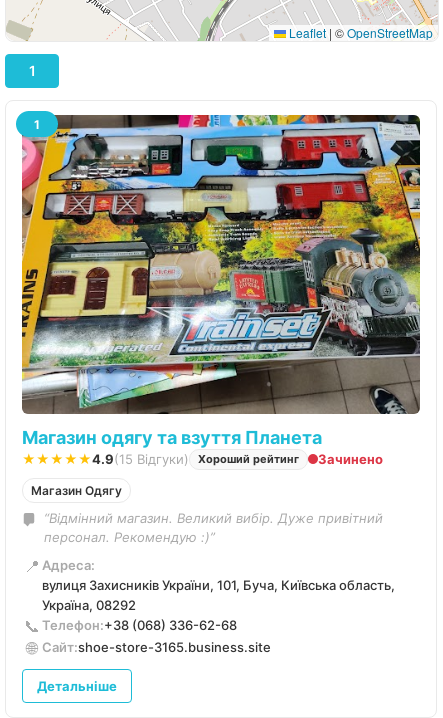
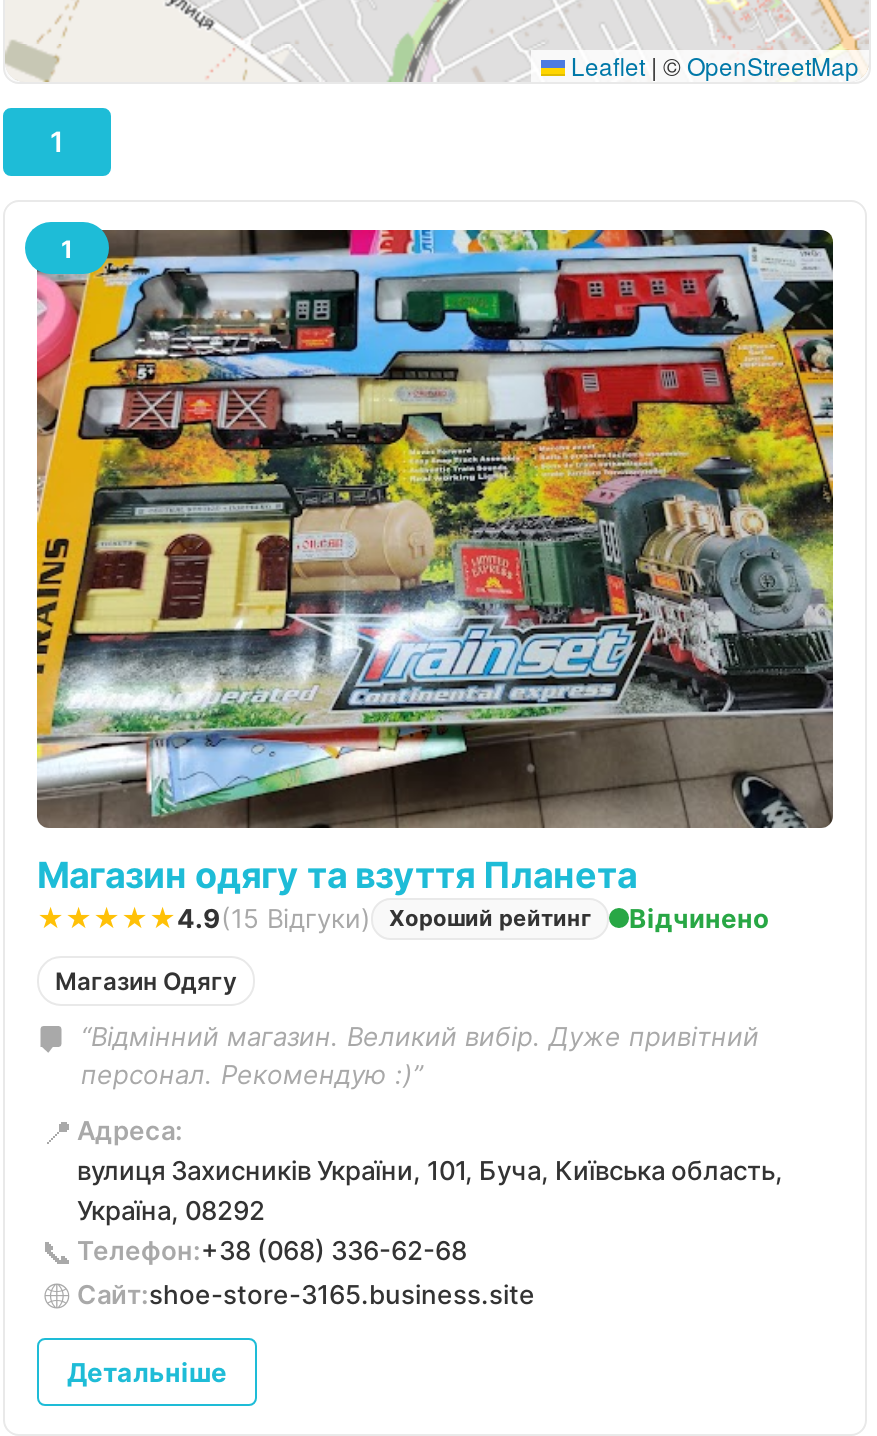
- Зачинено
+ Відчинено
